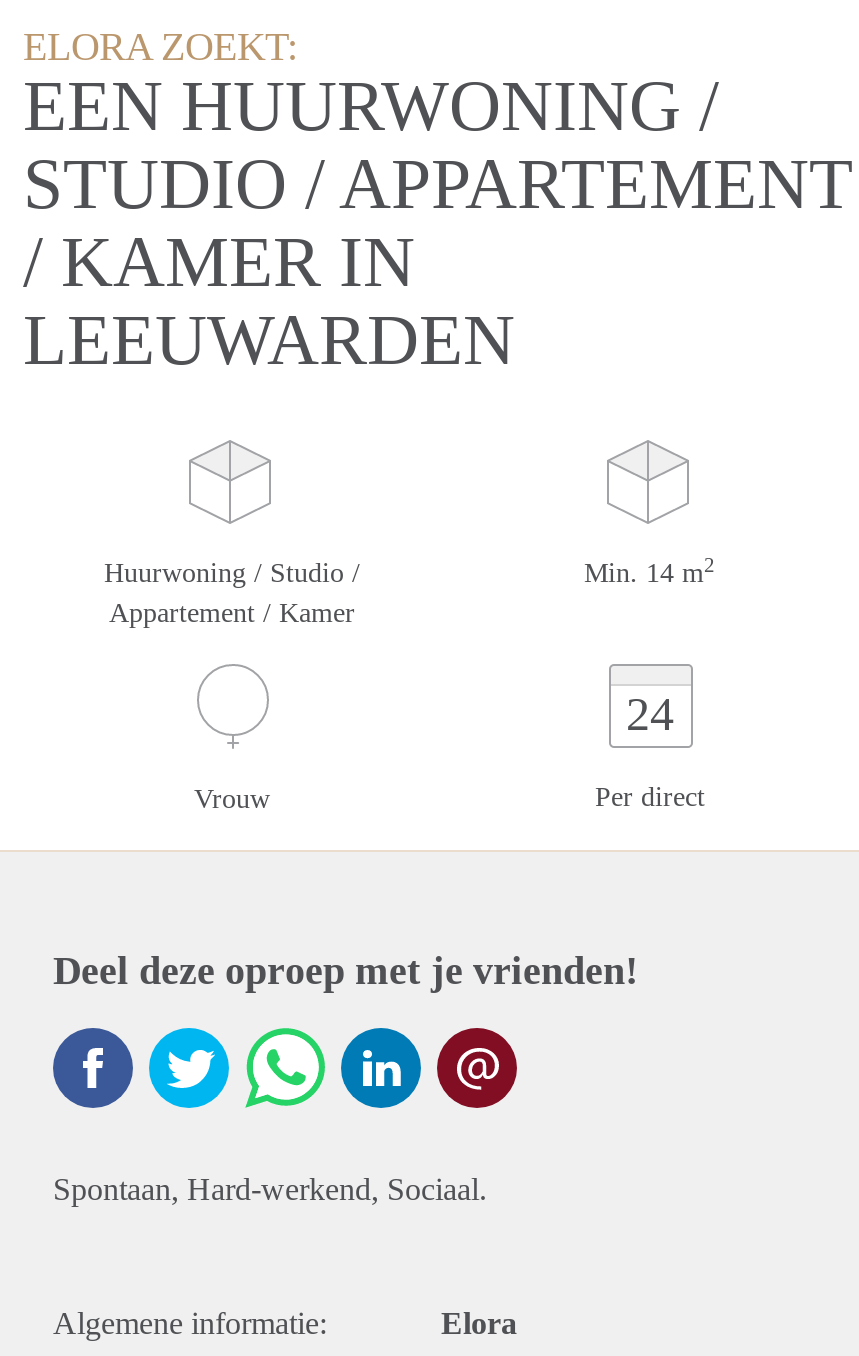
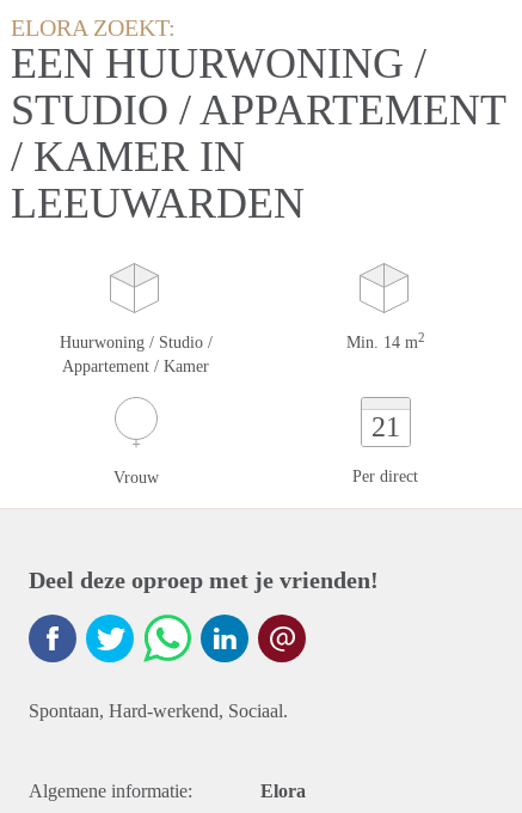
- 24
+ 21
